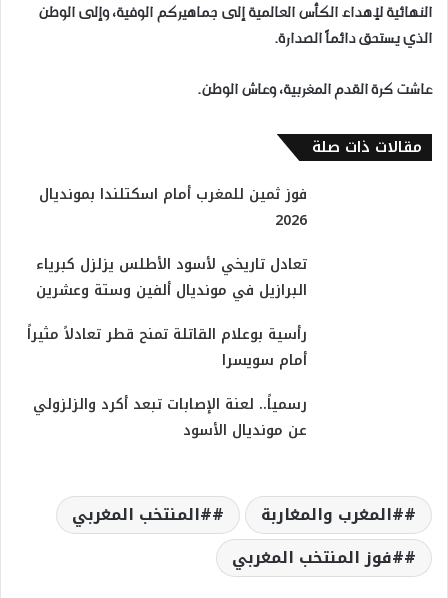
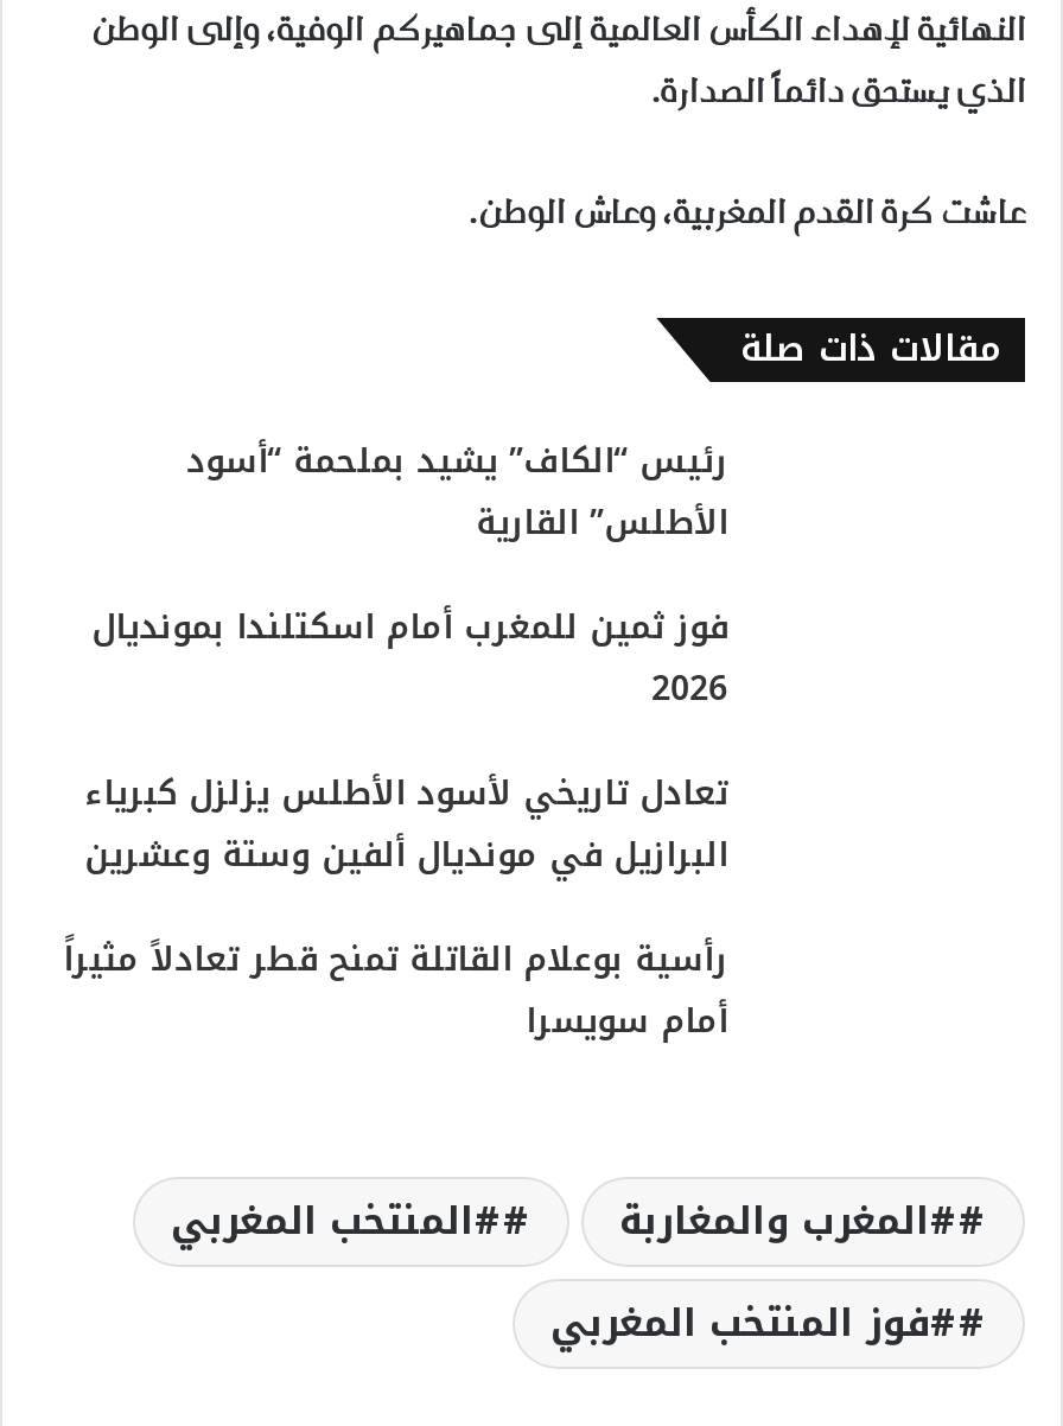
+ رئيس “الكاف” يشيد بملحمة “أسود
+ الأطلس” القارية

moved down: فوز ثمين للمغرب أمام اسكتلندا بمونديال | 2026 | تعادل تاريخي لأسود الأطلس يزلزل كبرياء | البرازيل في مونديال ألفين وستة وعشرين | رأسية بوعلام القاتلة تمنح قطر تعادلاً مثيراً | أمام سويسرا

- رسمياً.. لعنة الإصابات تبعد أكرد والزلزولي
- عن مونديال الأسود
